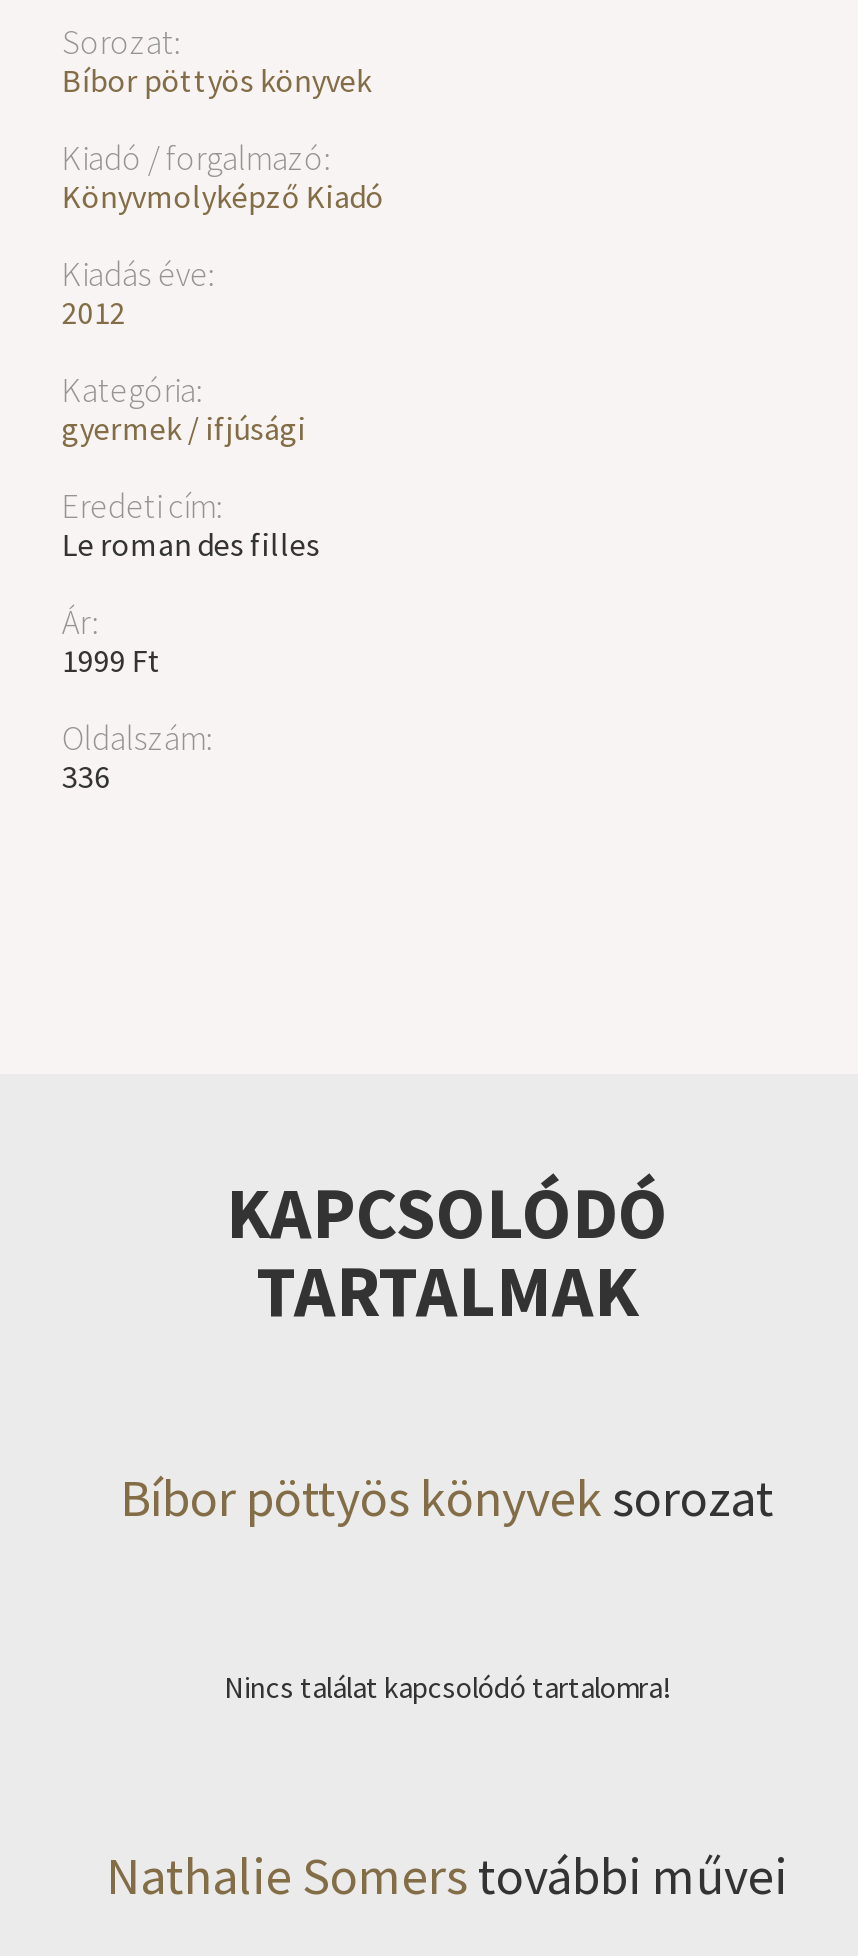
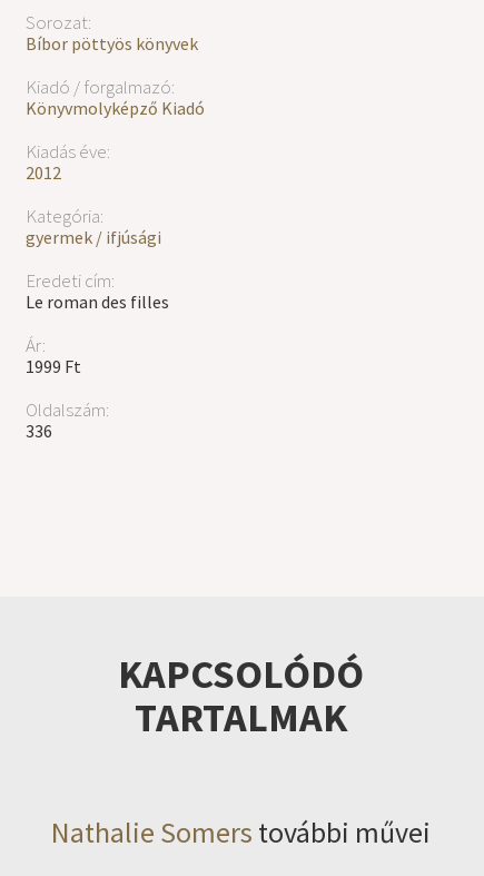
- Bíbor pöttyös könyvek sorozat
- Nincs találat kapcsolódó tartalomra!
